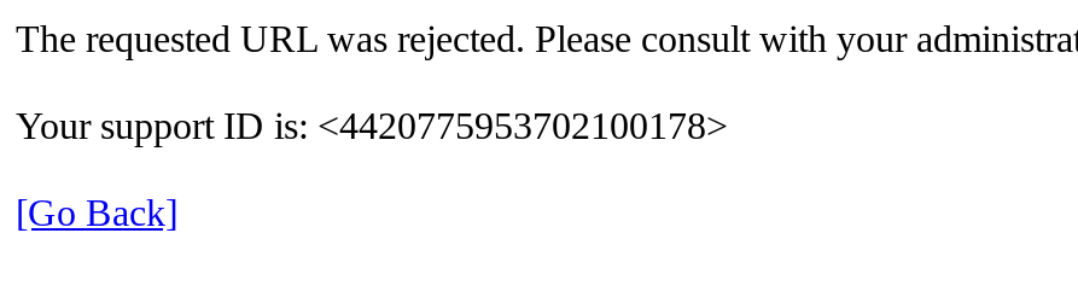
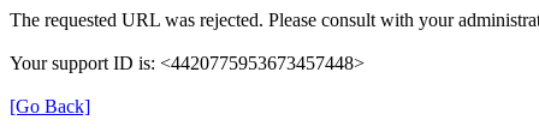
- Your support ID is: <4420775953702100178>
+ Your support ID is: <4420775953673457448>
